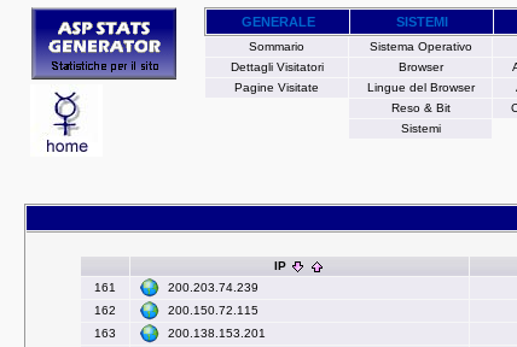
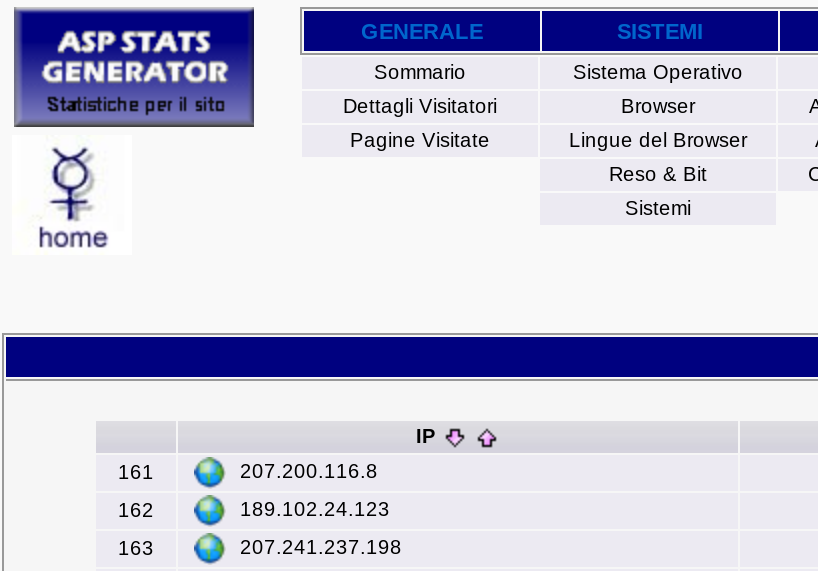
- 200.203.74.239
+ 207.200.116.8

- 200.150.72.115
+ 189.102.24.123

- 200.138.153.201
+ 207.241.237.198
